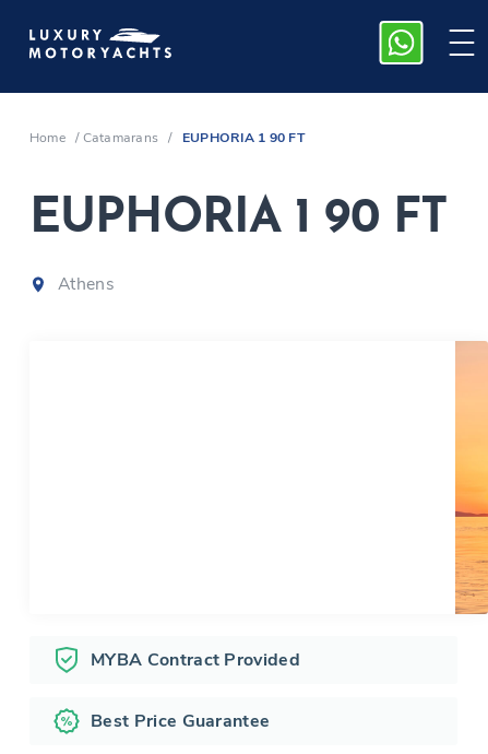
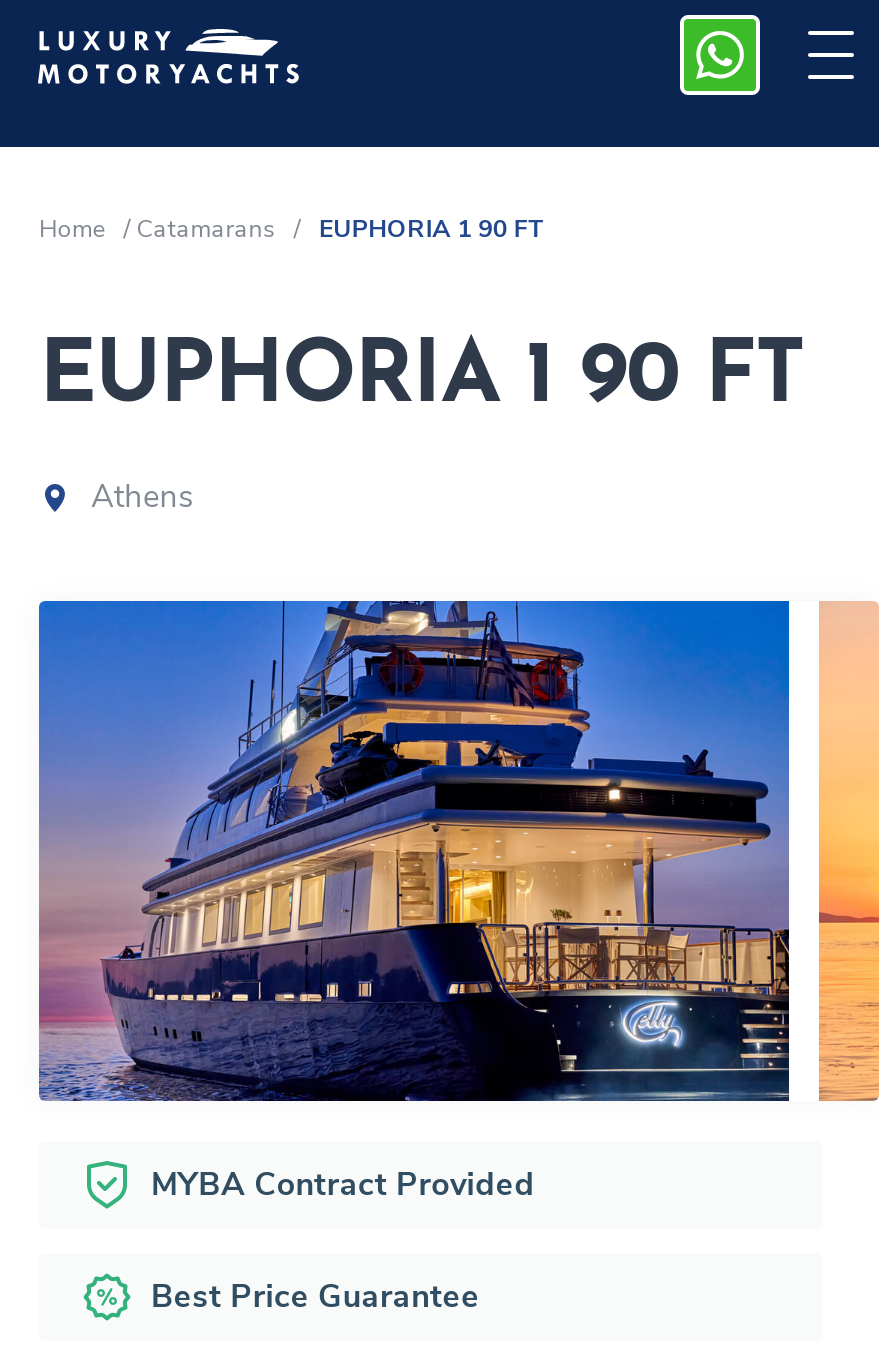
+ [image]
